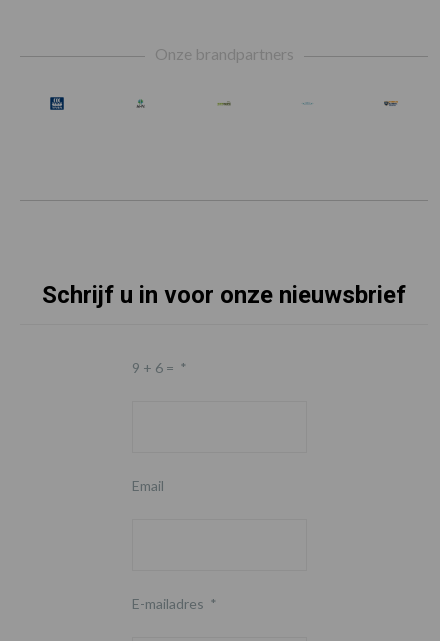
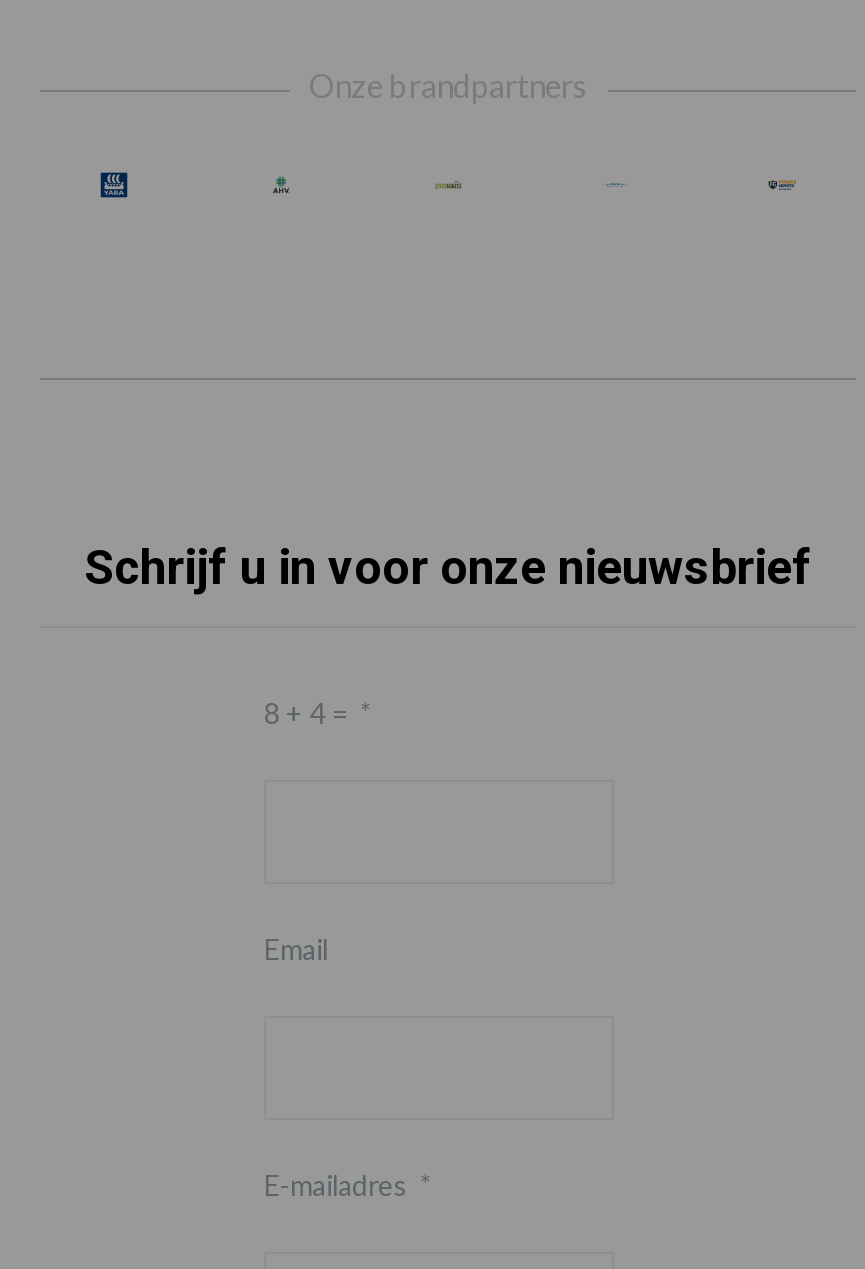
- 9 + 6 = *
+ 8 + 4 = *
